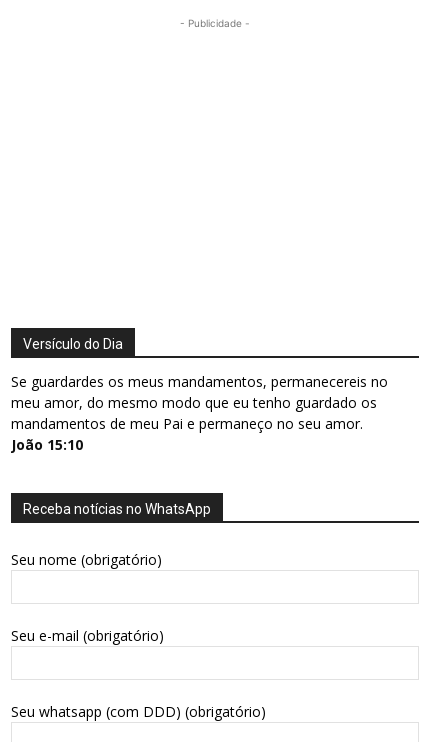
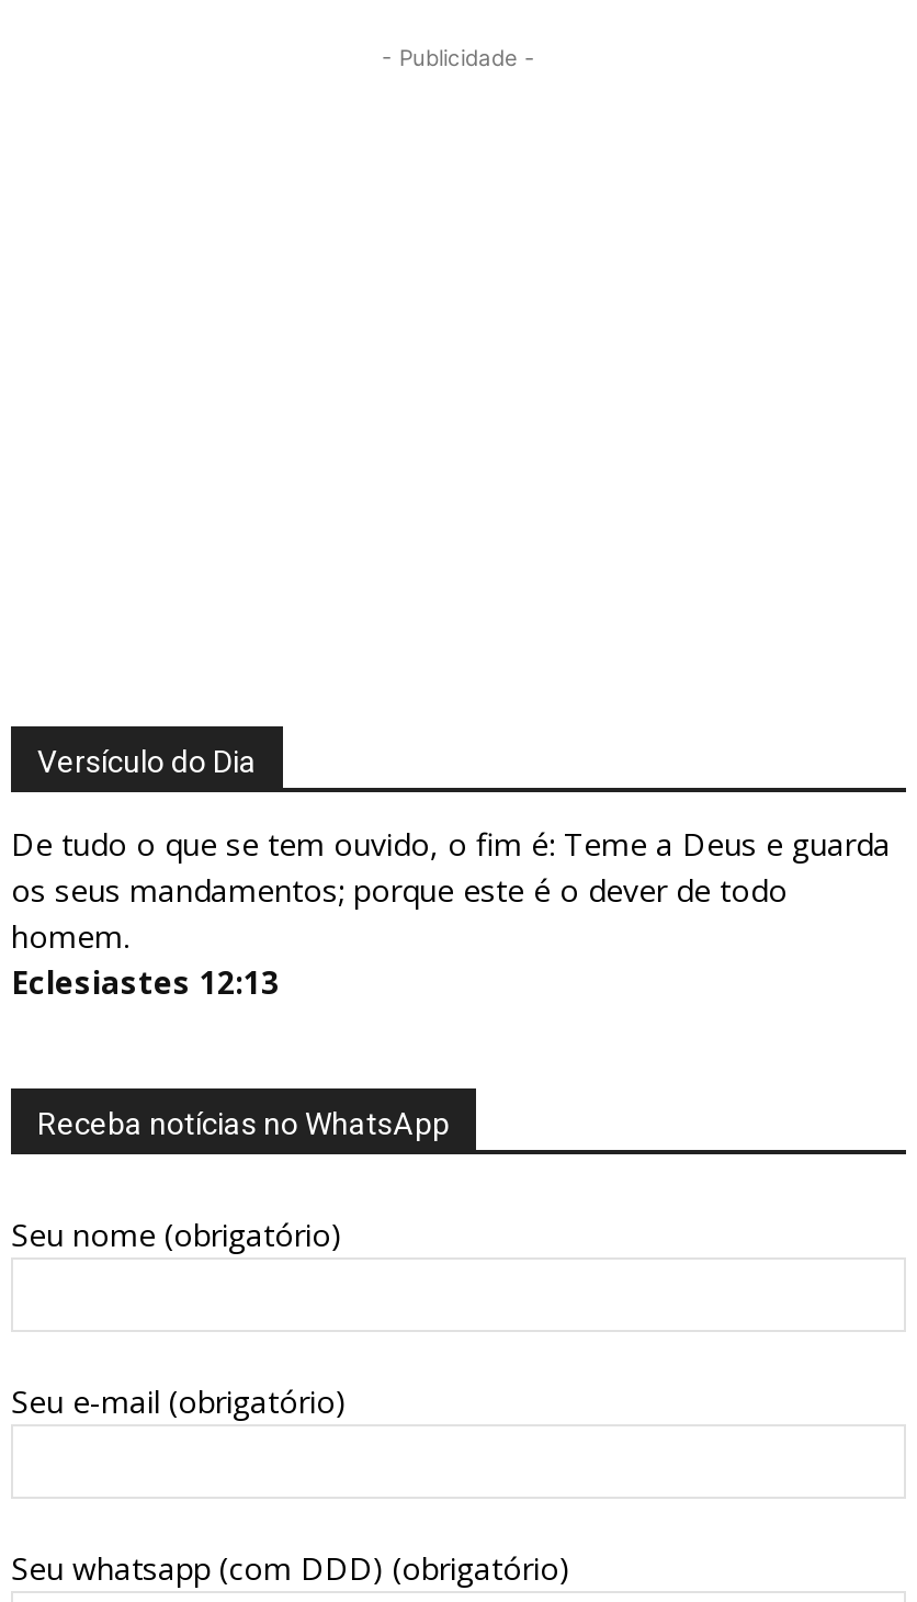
- Se guardardes os meus mandamentos, permanecereis no
- meu amor, do mesmo modo que eu tenho guardado os
- mandamentos de meu Pai e permaneço no seu amor.
- João 15:10
+ De tudo o que se tem ouvido, o fim é: Teme a Deus e guarda
+ os seus mandamentos; porque este é o dever de todo
+ homem.
+ Eclesiastes 12:13
